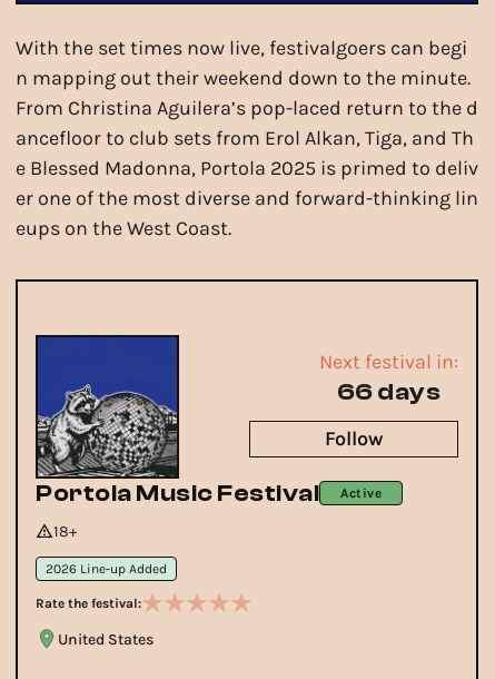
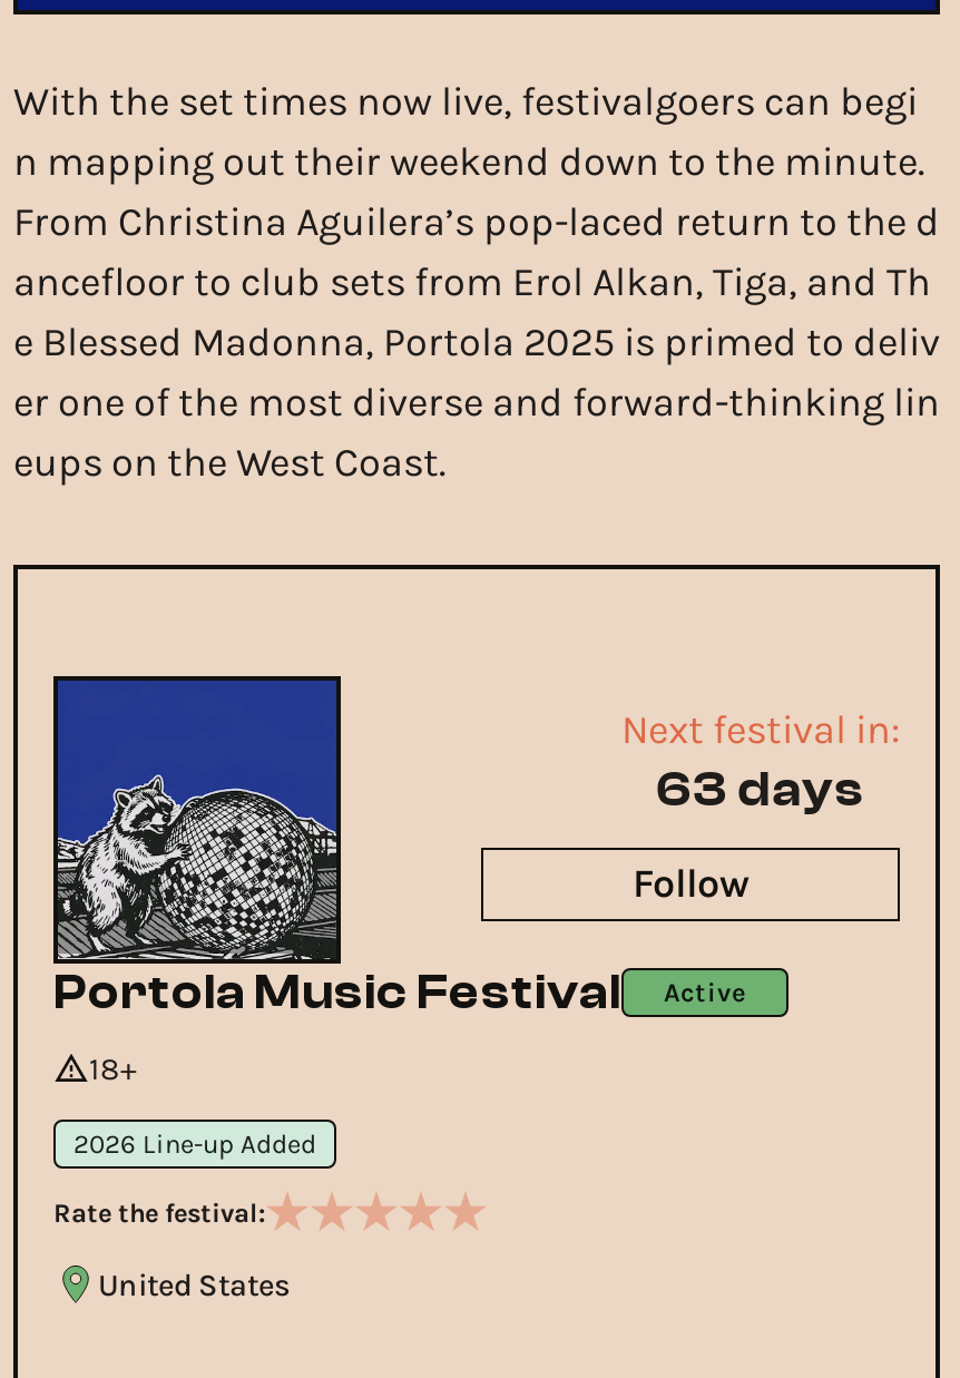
- 66 days
+ 63 days
